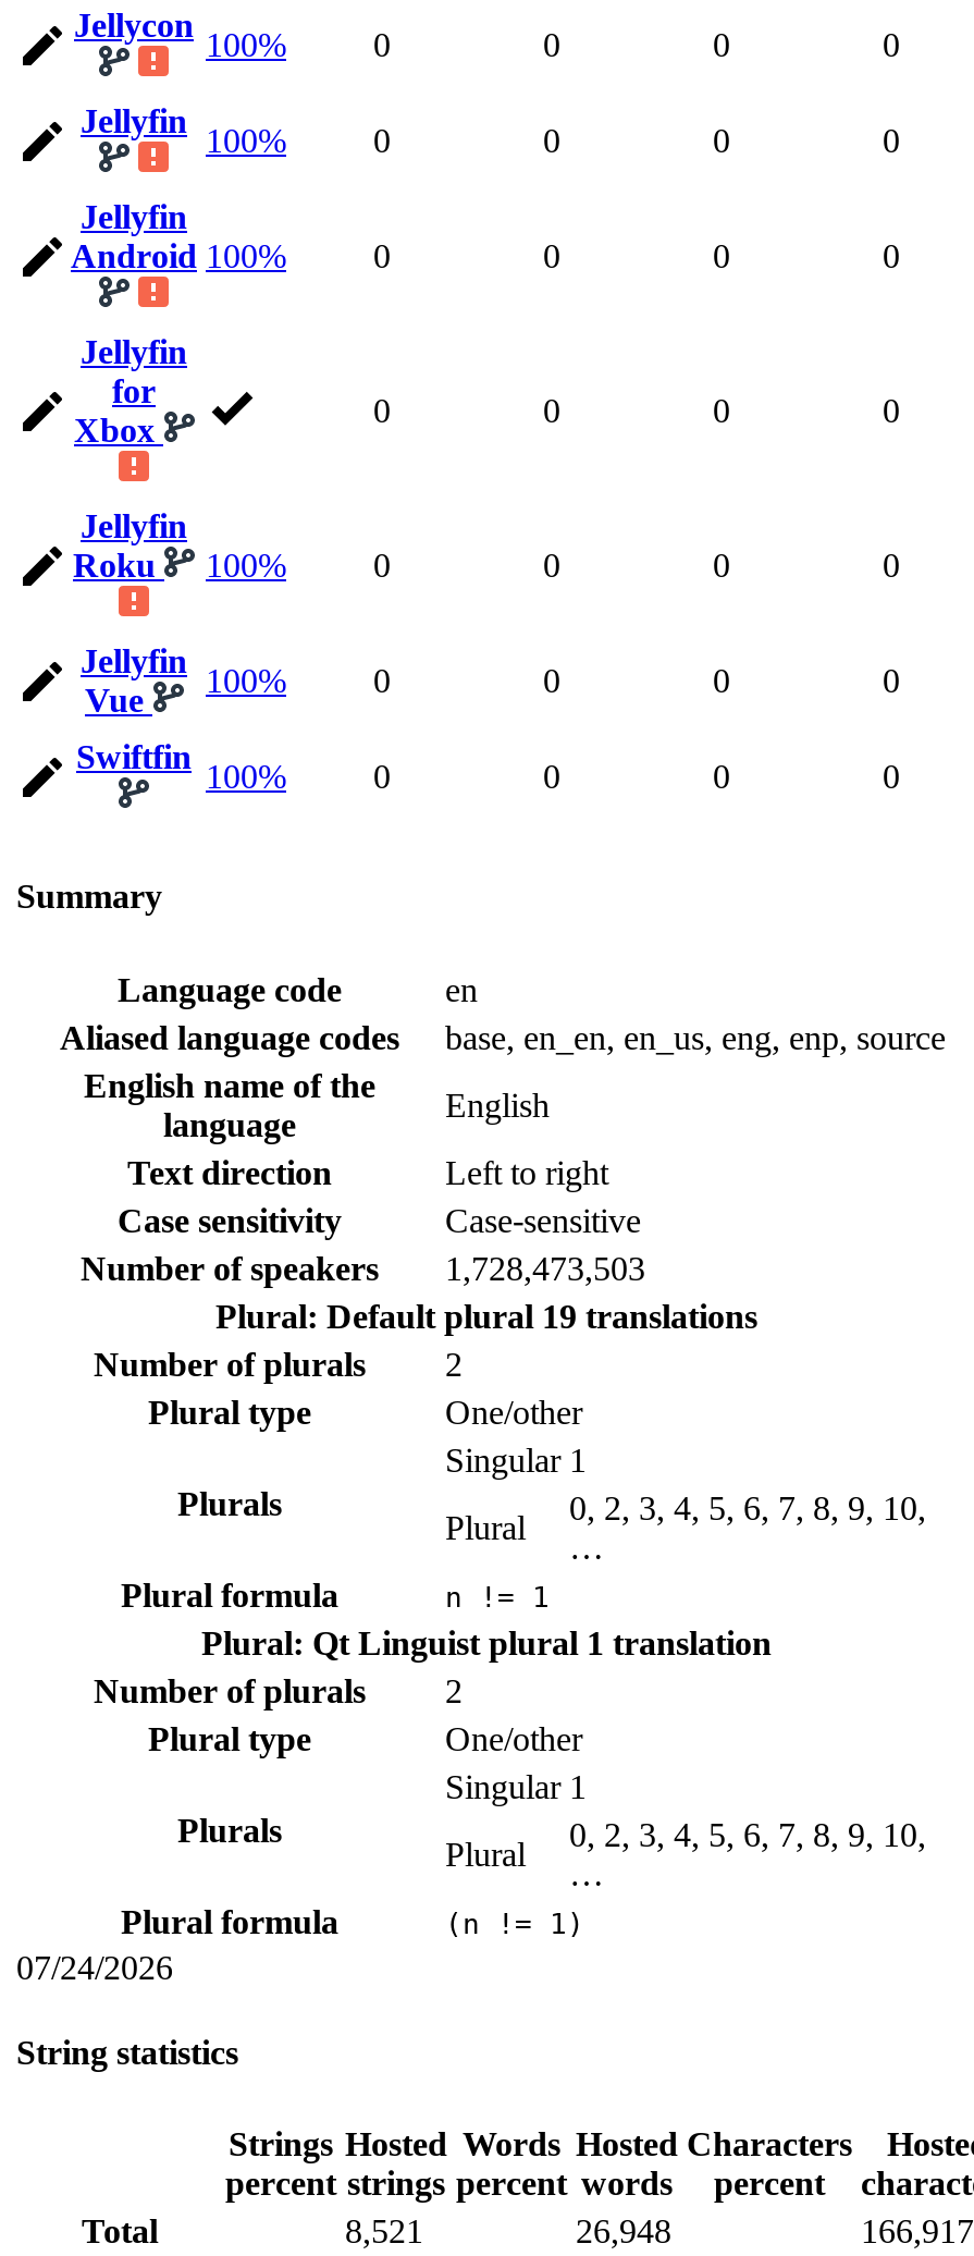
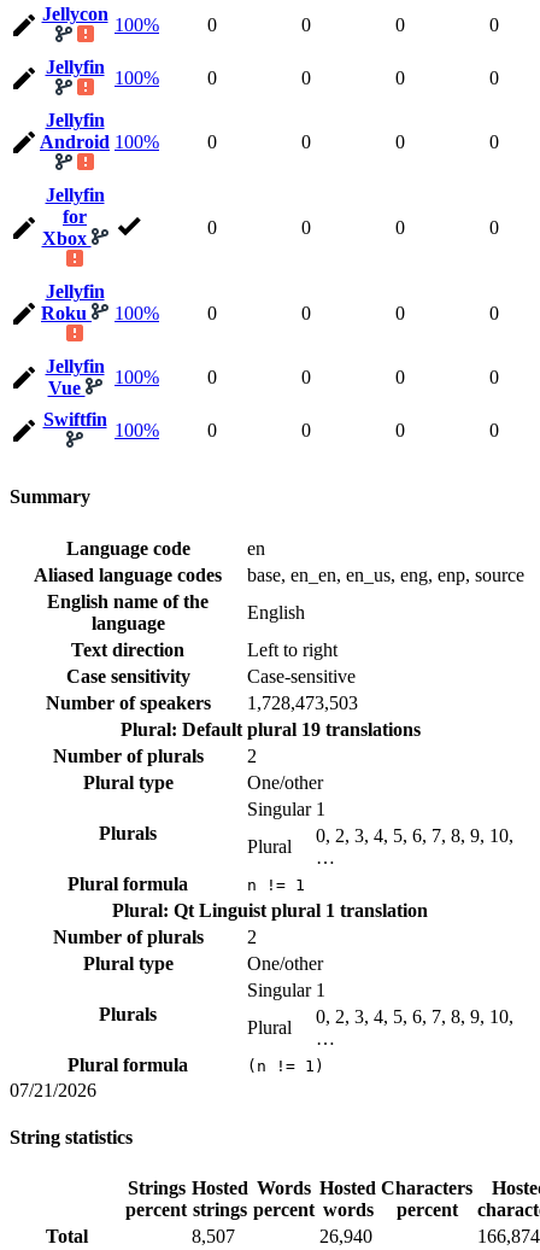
- 07/24/2026
+ 07/21/2026

- 8,521
+ 8,507

- 26,948
+ 26,940

- 166,917
+ 166,874
